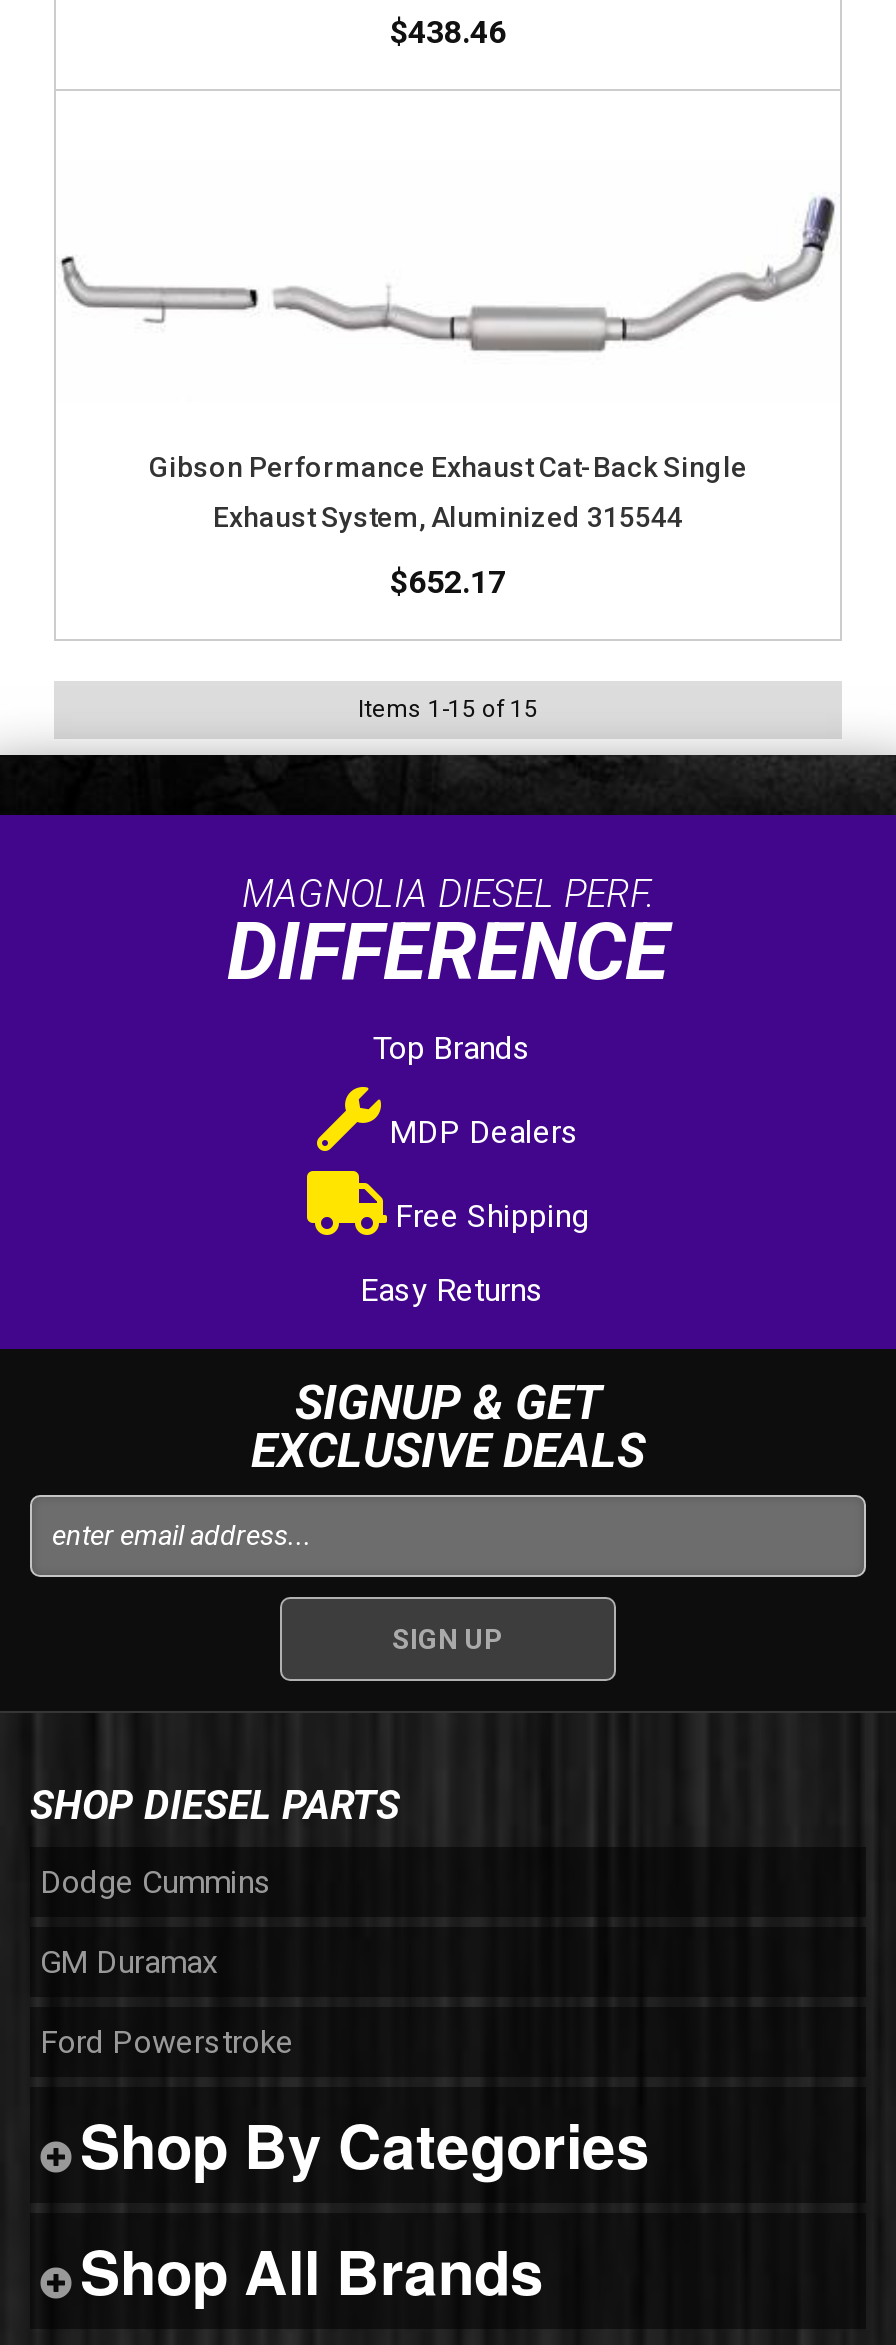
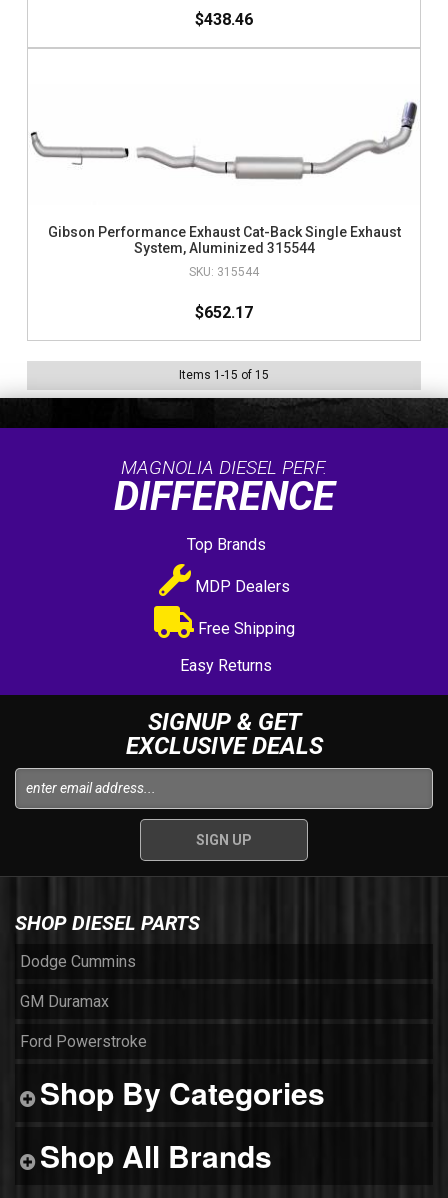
- Gibson Performance Exhaust Cat-Back Single
+ Gibson Performance Exhaust Cat-Back Single Exhaust
+ System, Aluminized 315544

- Exhaust System, Aluminized 315544
+ 315544
